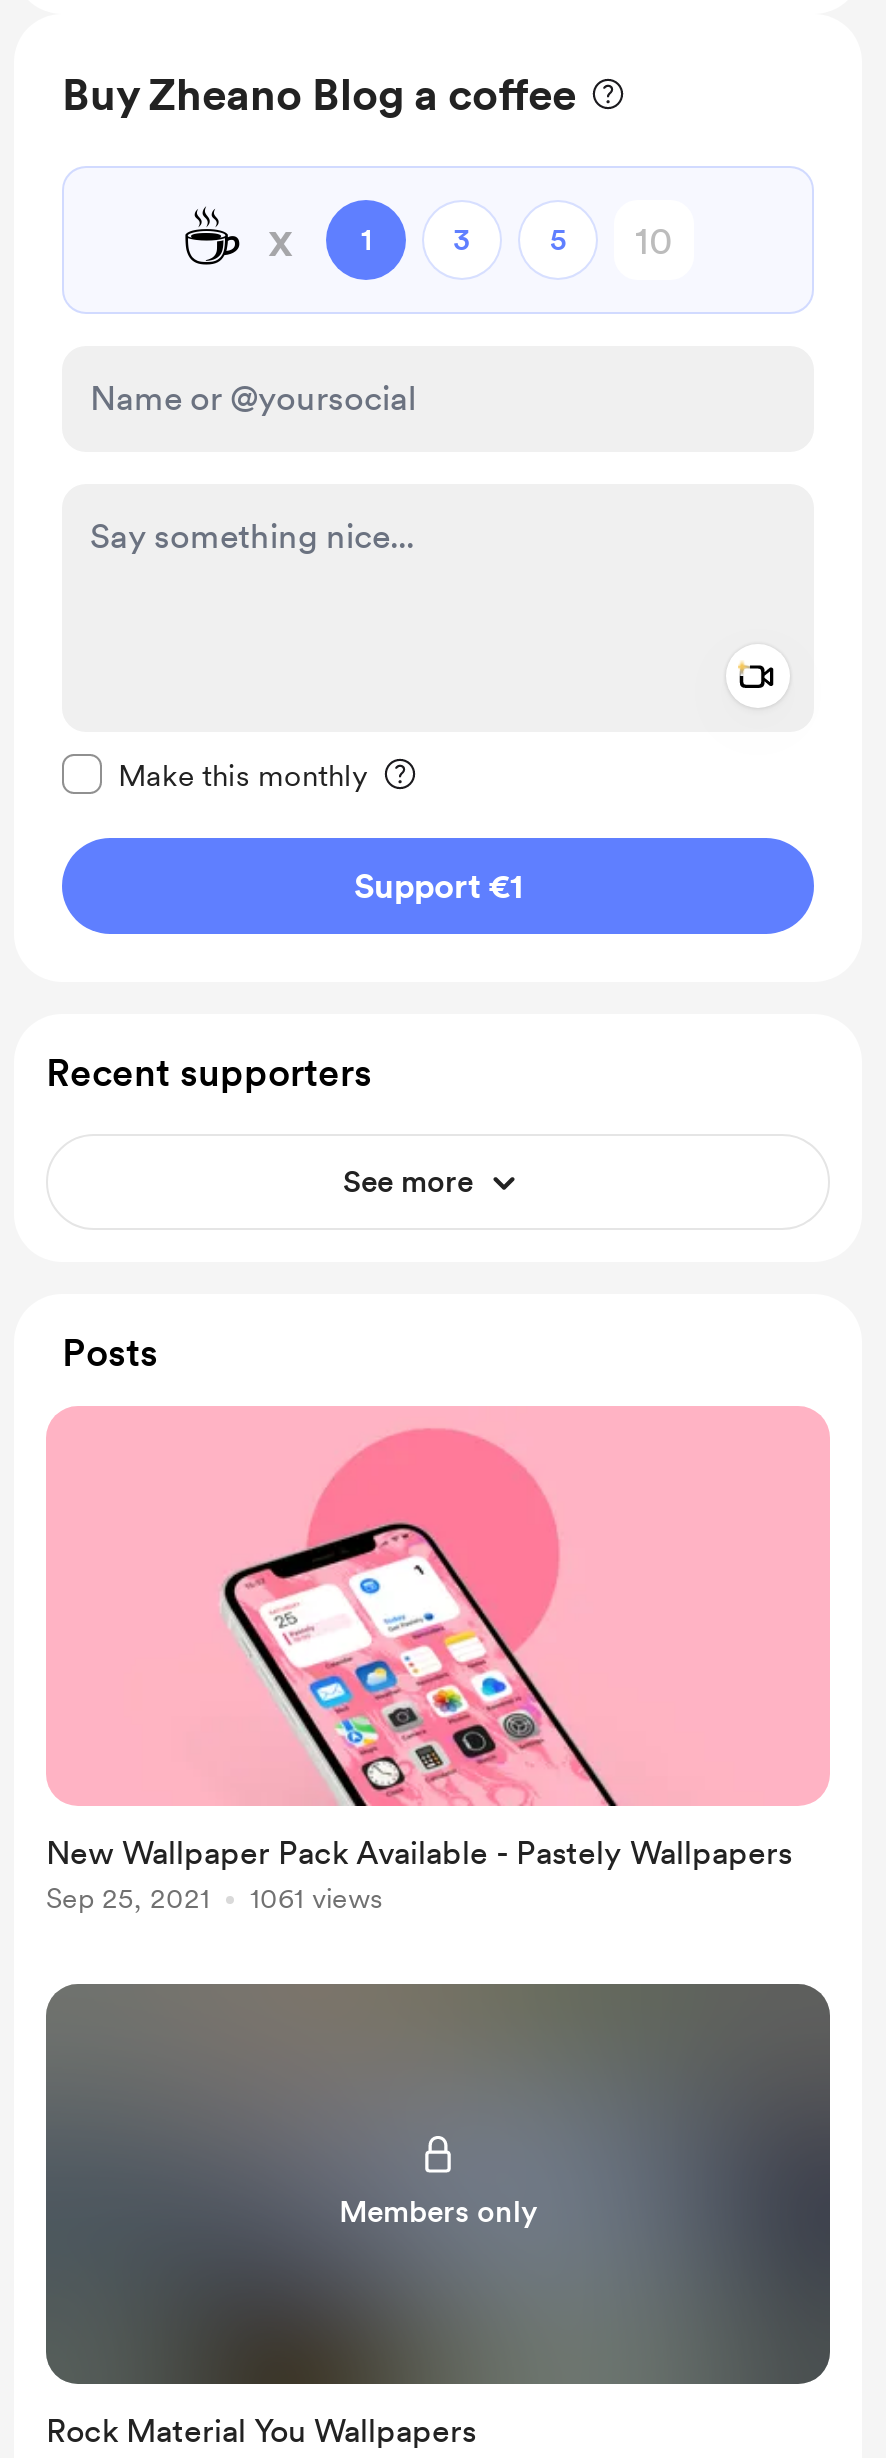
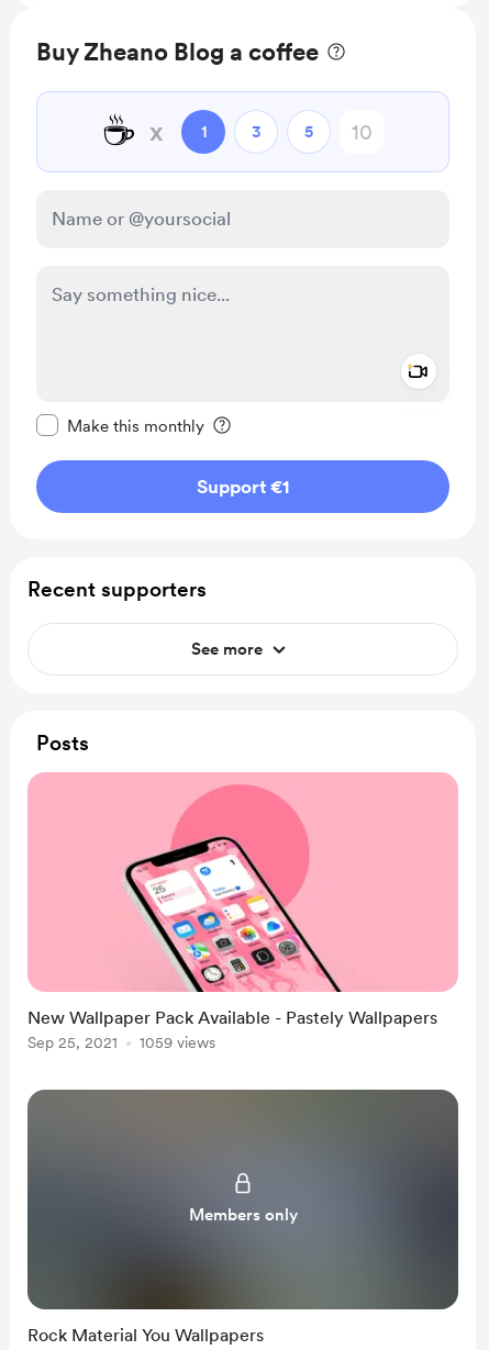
- Sep 25, 2021 1061 views
+ Sep 25, 2021 1059 views
